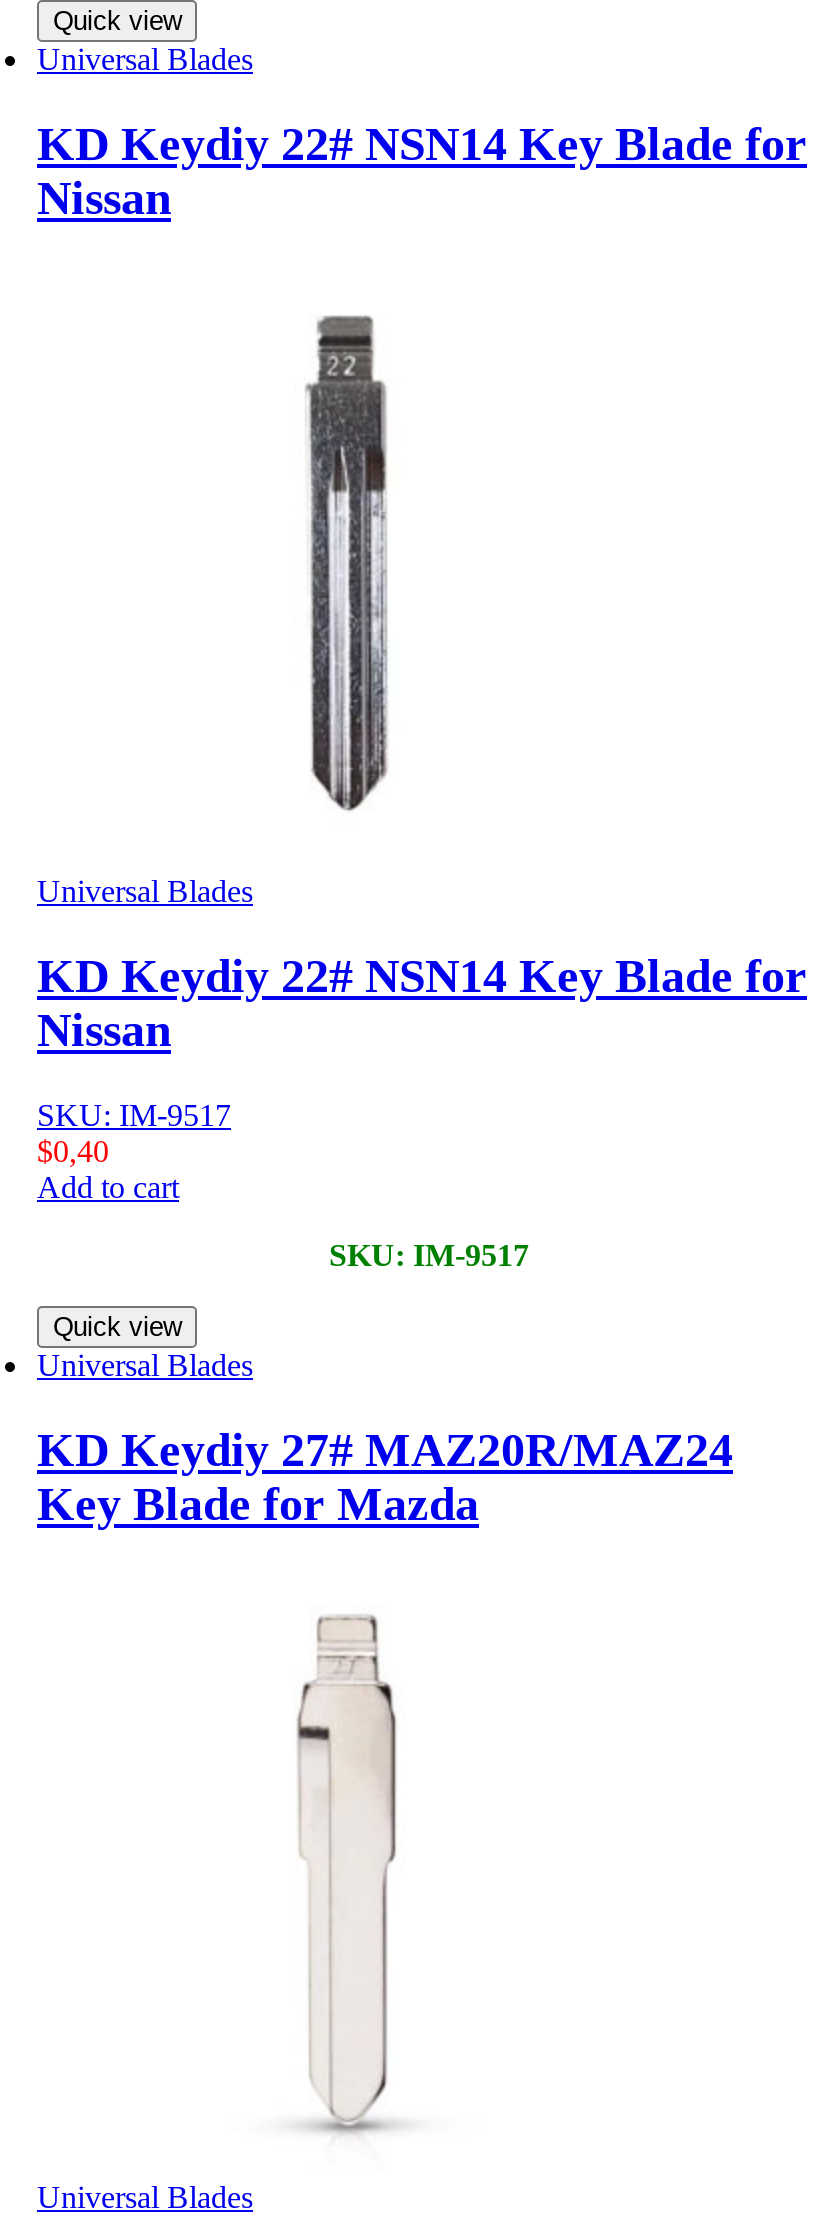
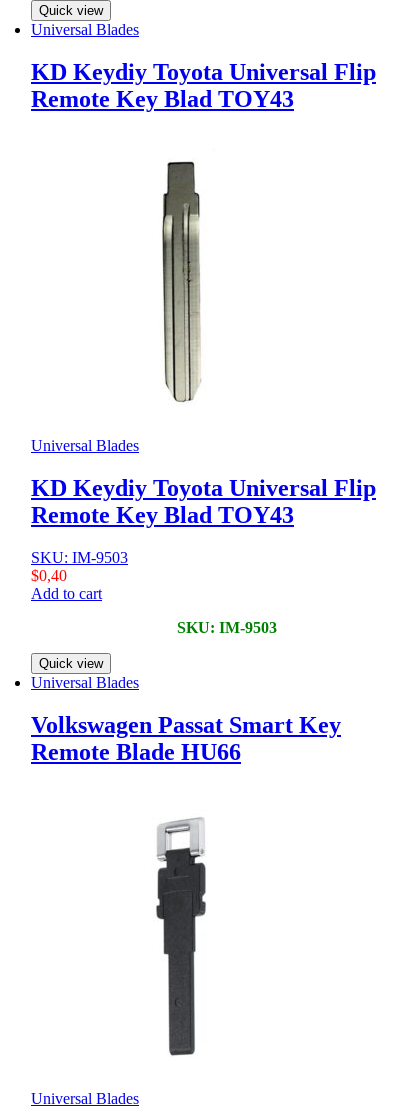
- KD Keydiy 22# NSN14 Key Blade for
- Nissan
+ KD Keydiy Toyota Universal Flip
+ Remote Key Blad TOY43

- [image]
+ [image]

- KD Keydiy 22# NSN14 Key Blade for
- Nissan
+ KD Keydiy Toyota Universal Flip
+ Remote Key Blad TOY43

- SKU: IM-9517
+ SKU: IM-9503

- SKU: IM-9517
+ SKU: IM-9503

- KD Keydiy 27# MAZ20R/MAZ24
- Key Blade for Mazda
+ Volkswagen Passat Smart Key
+ Remote Blade HU66

- [image]
+ [image]
